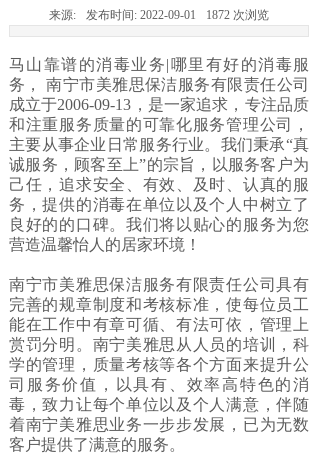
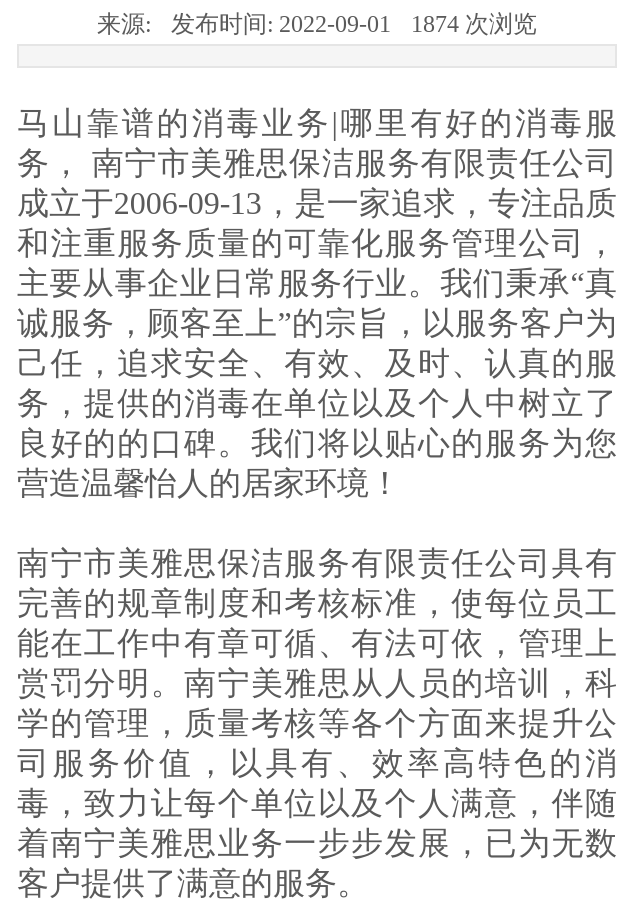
- 来源: 发布时间: 2022-09-01 1872次浏览
+ 来源: 发布时间: 2022-09-01 1874次浏览
